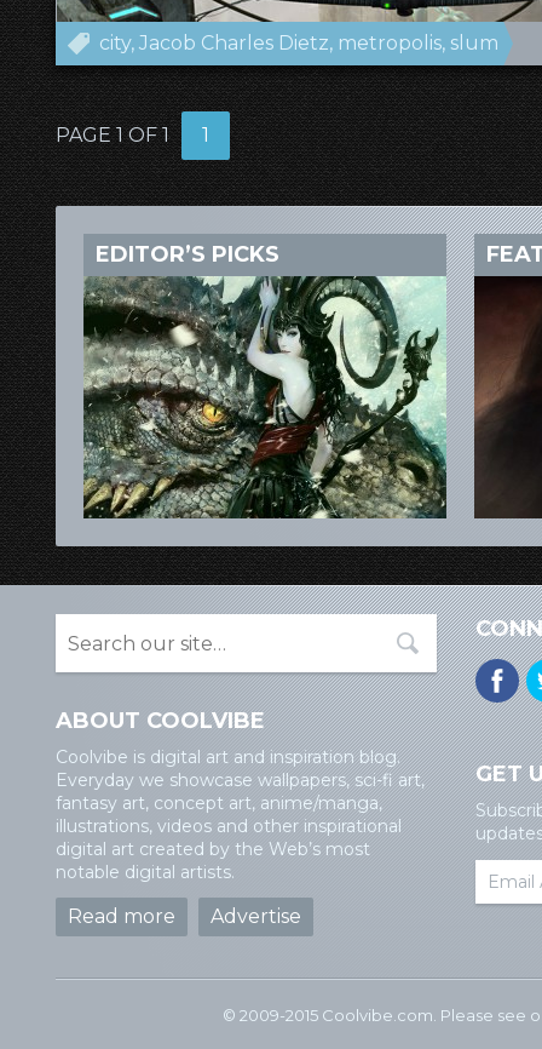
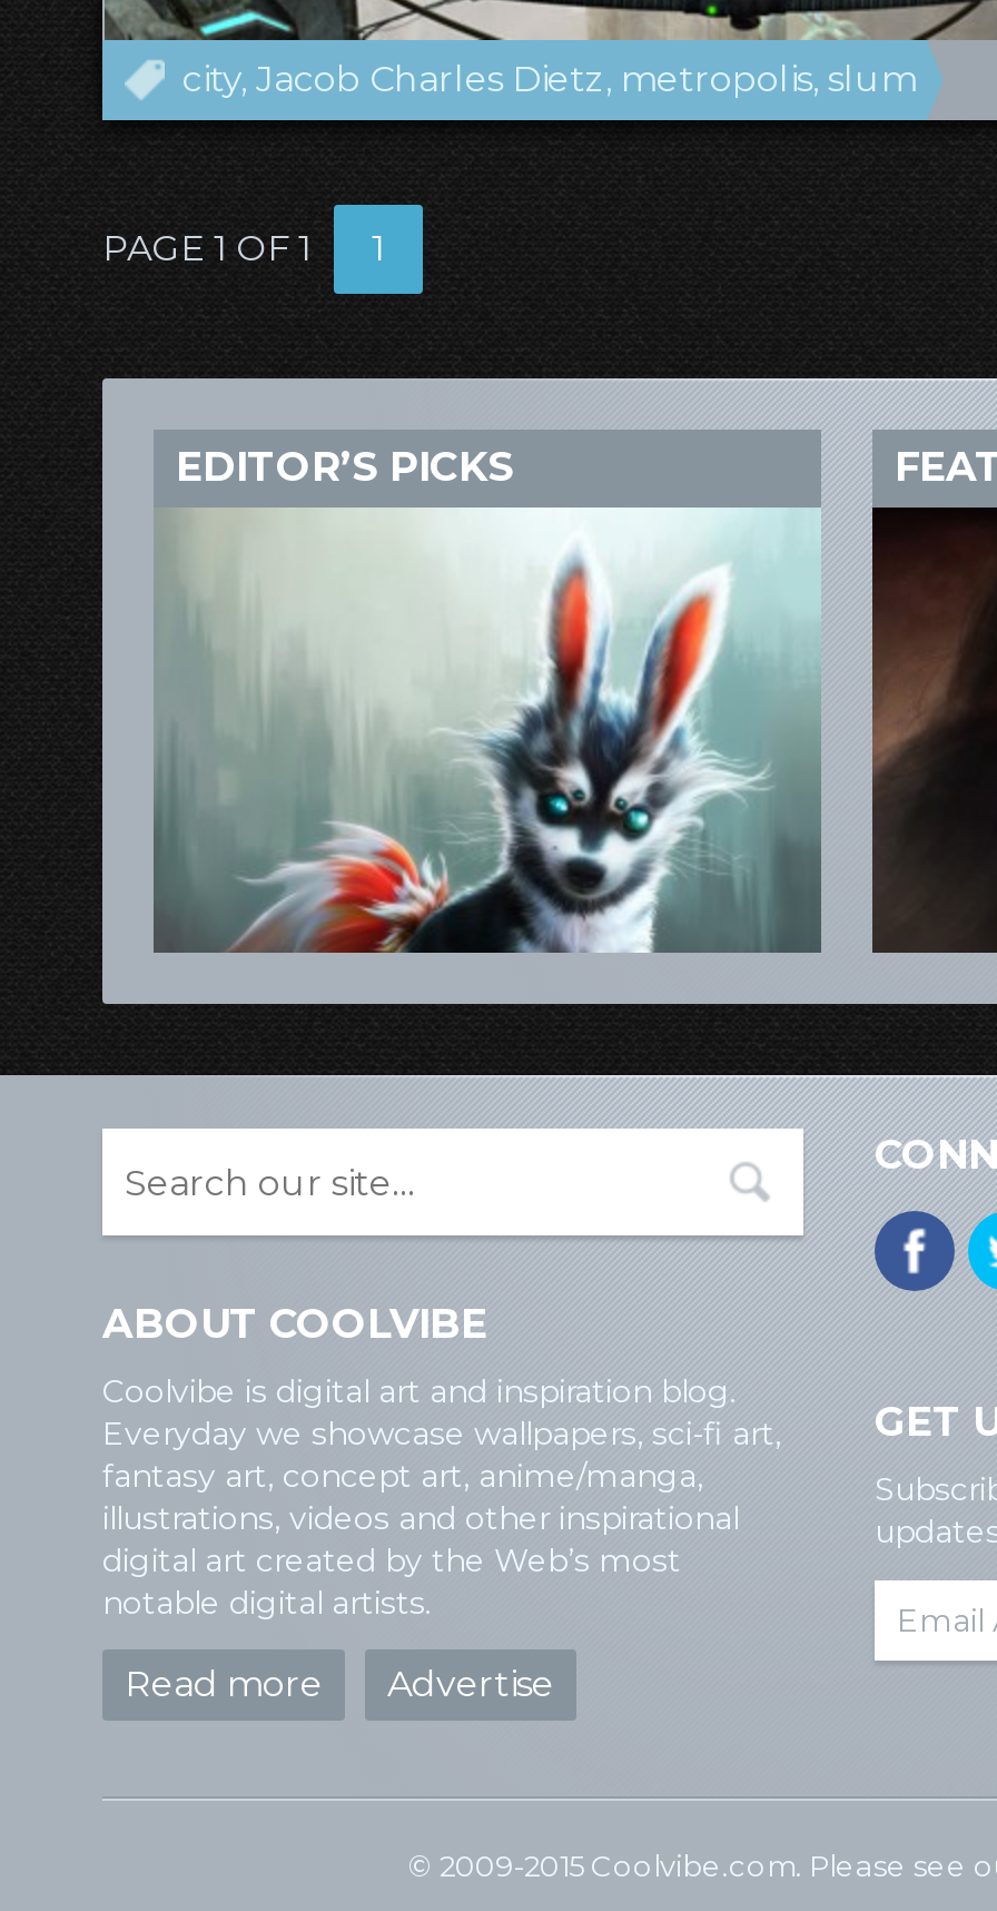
- [image]
+ [image]
